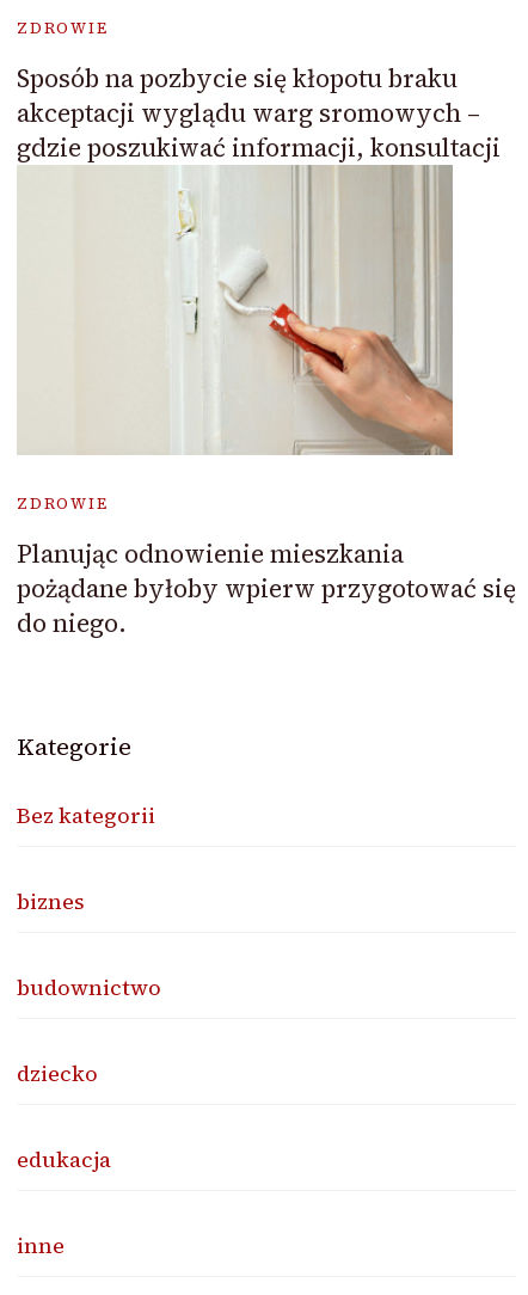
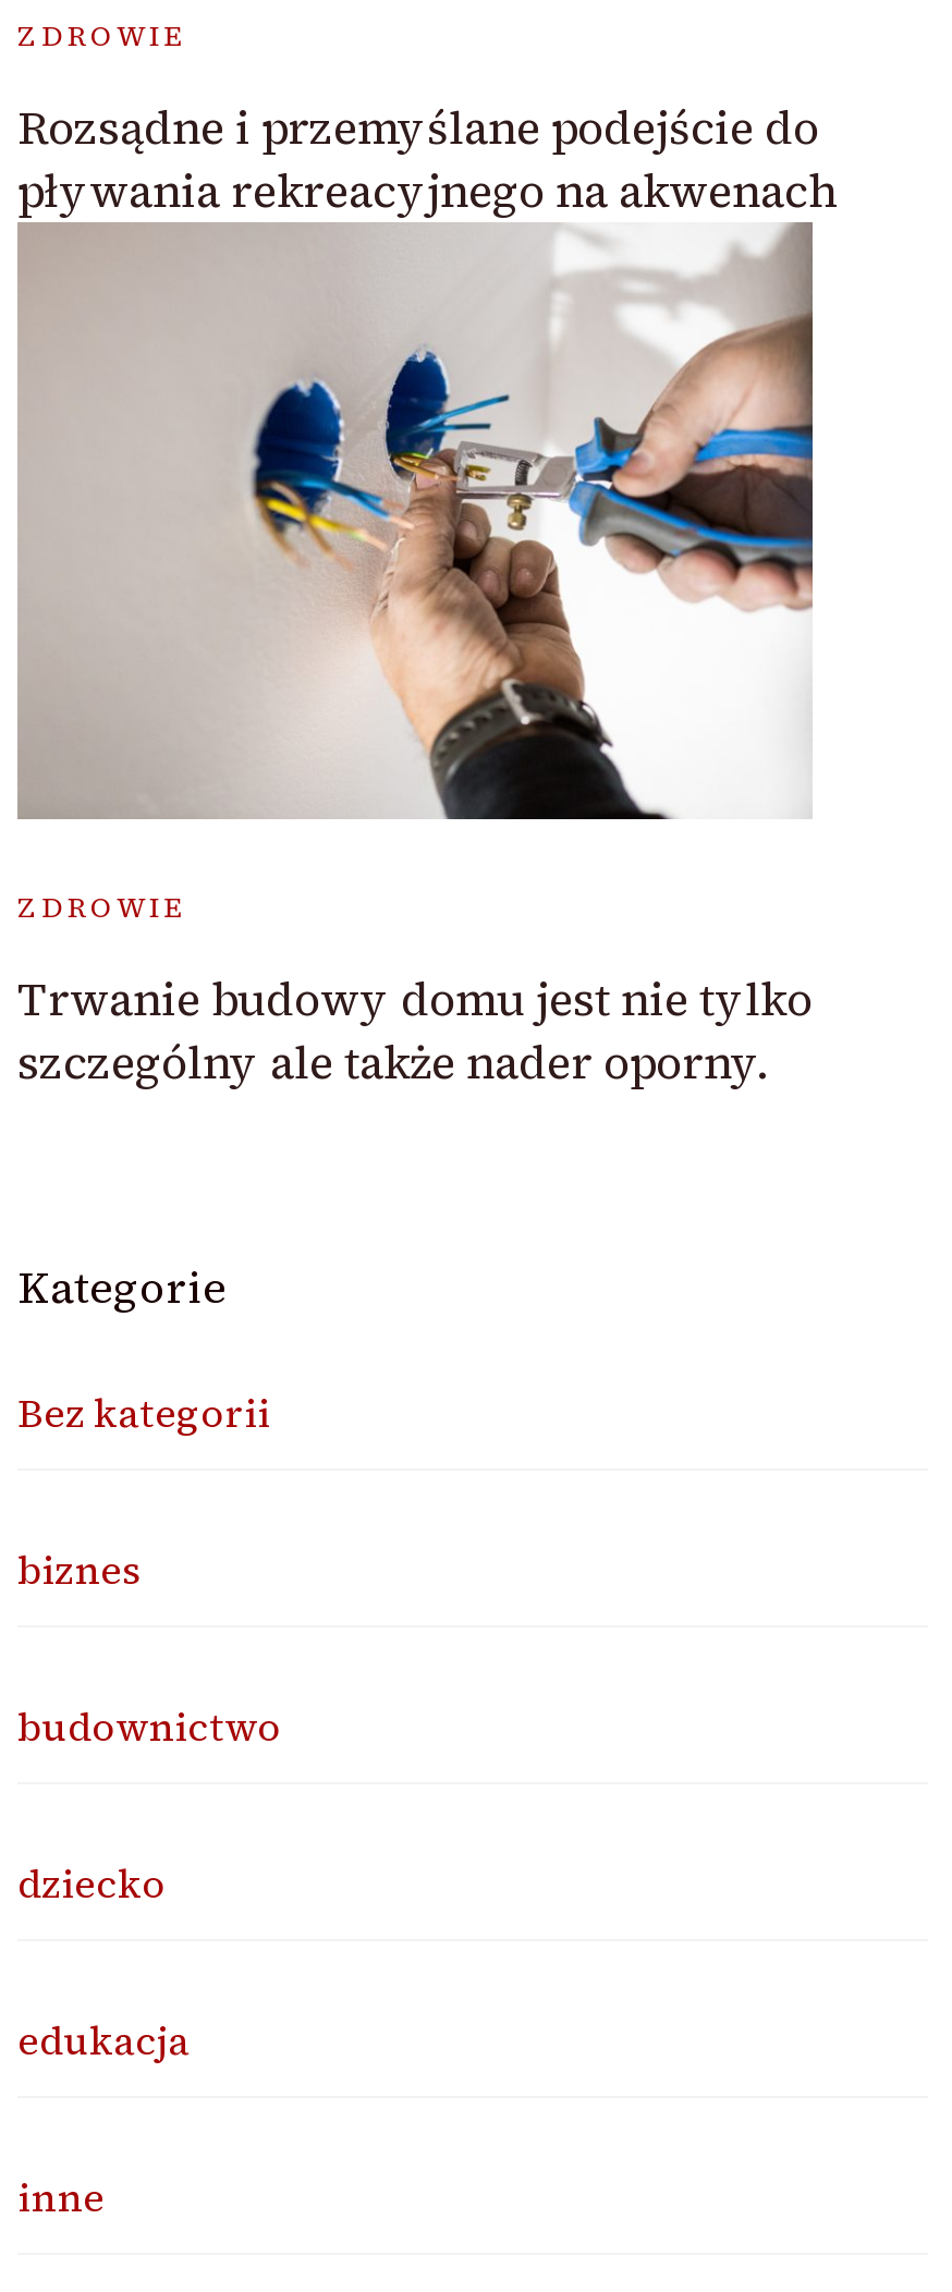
- Sposób na pozbycie się kłopotu braku
- akceptacji wyglądu warg sromowych –
- gdzie poszukiwać informacji, konsultacji
+ Rozsądne i przemyślane podejście do
+ pływania rekreacyjnego na akwenach

- [image]
+ [image]

- Planując odnowienie mieszkania
- pożądane byłoby wpierw przygotować się
- do niego.
+ Trwanie budowy domu jest nie tylko
+ szczególny ale także nader oporny.
